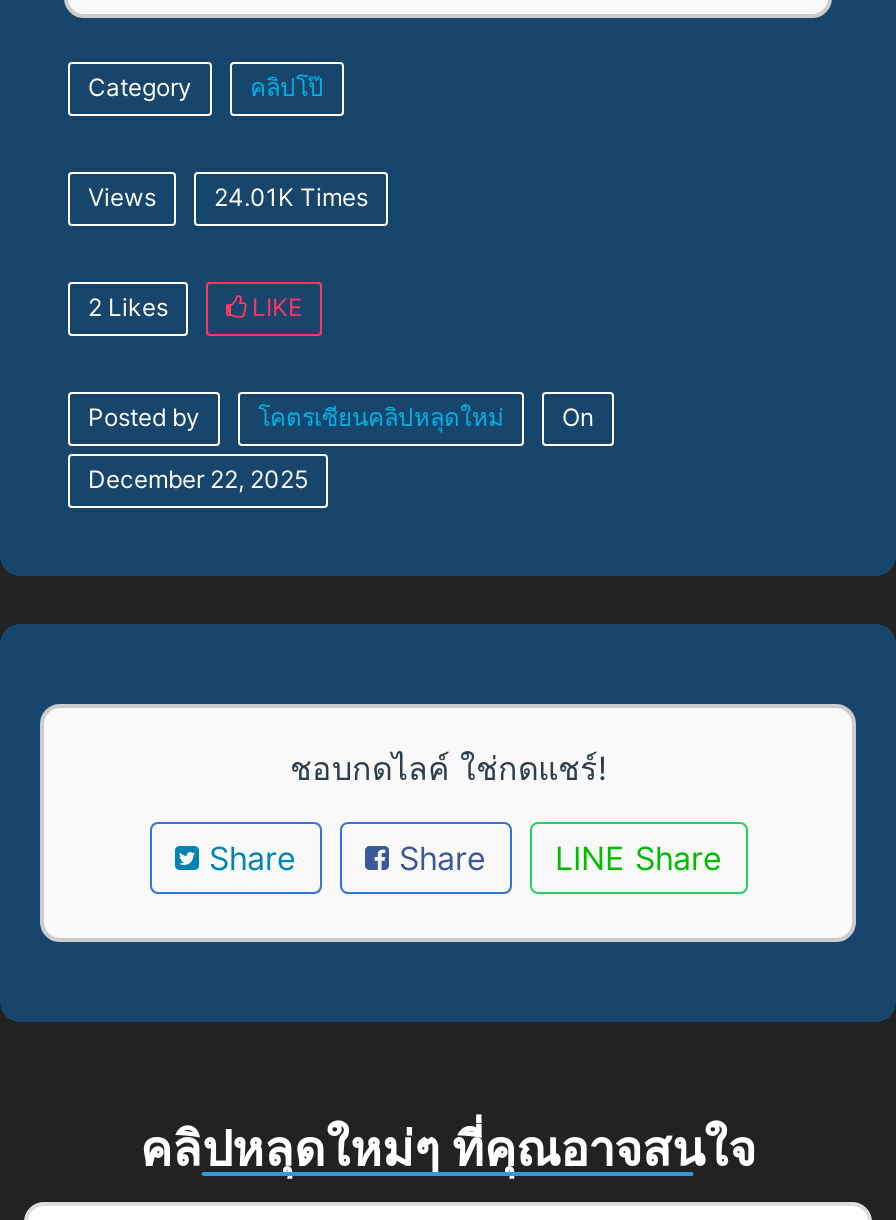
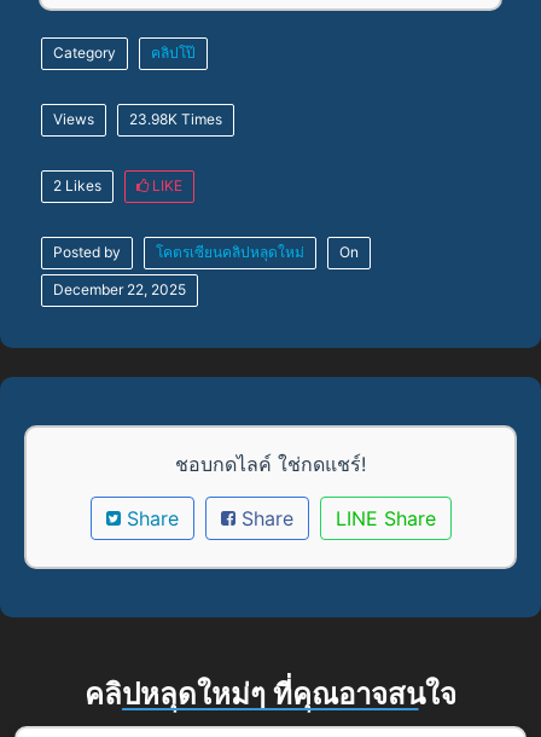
- Views 24.01K Times
+ Views 23.98K Times
